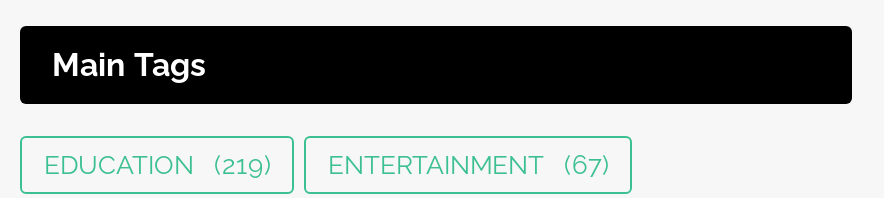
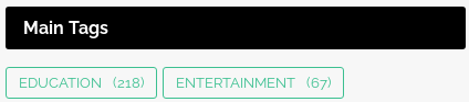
- EDUCATION (219) ENTERTAINMENT (67)
+ EDUCATION (218) ENTERTAINMENT (67)
